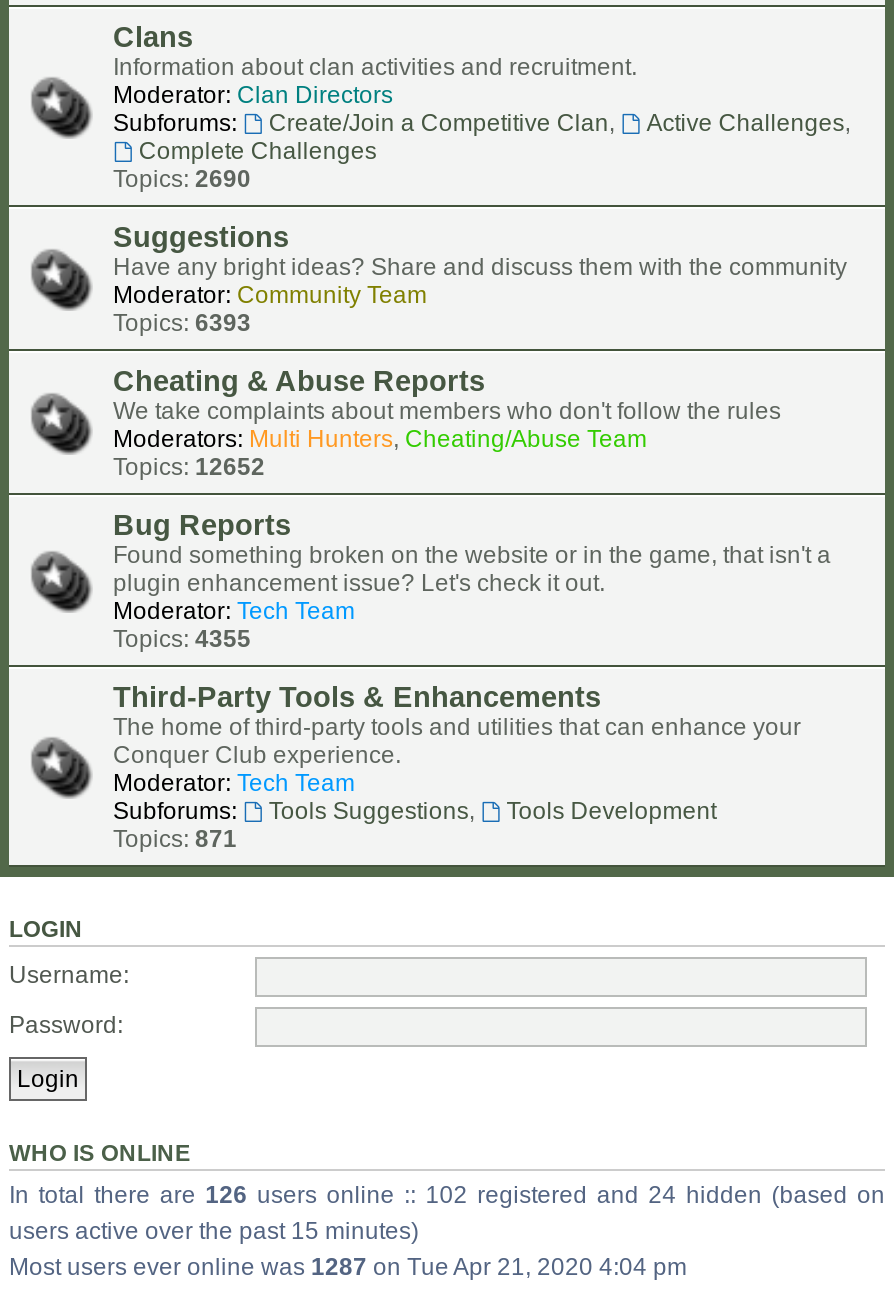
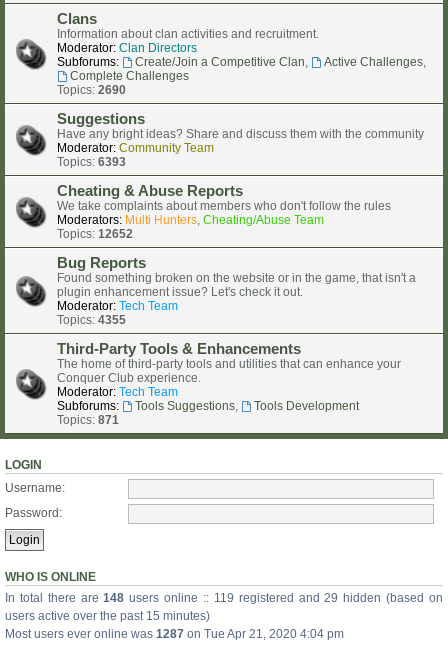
- In total there are 126 users online :: 102 registered and 24 hidden (based on
+ In total there are 148 users online :: 119 registered and 29 hidden (based on
